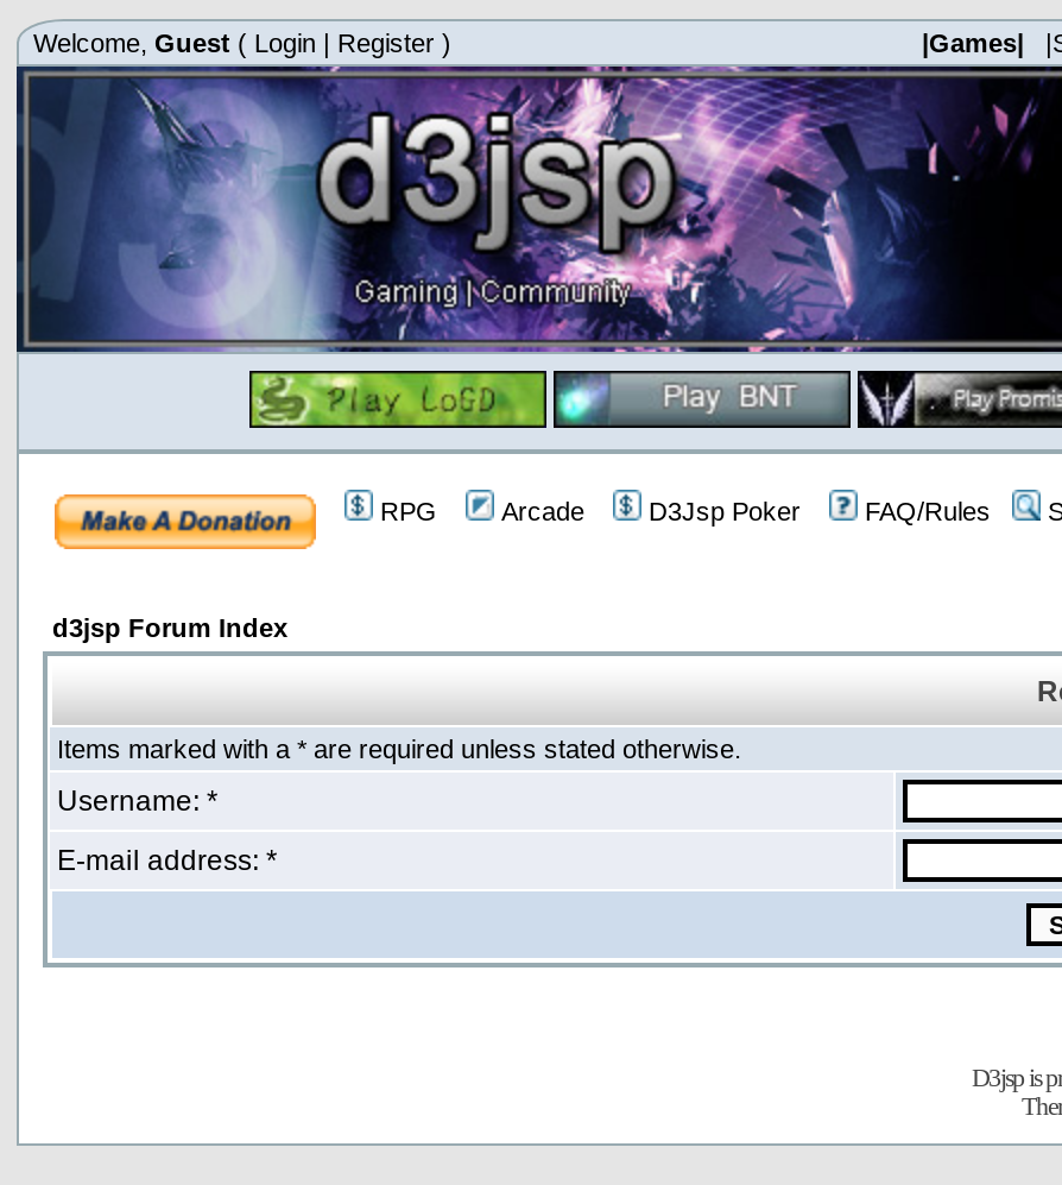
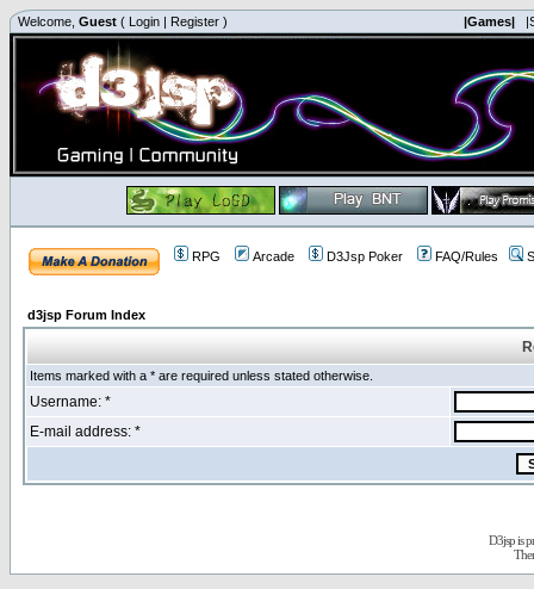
- [image]
+ [image]
